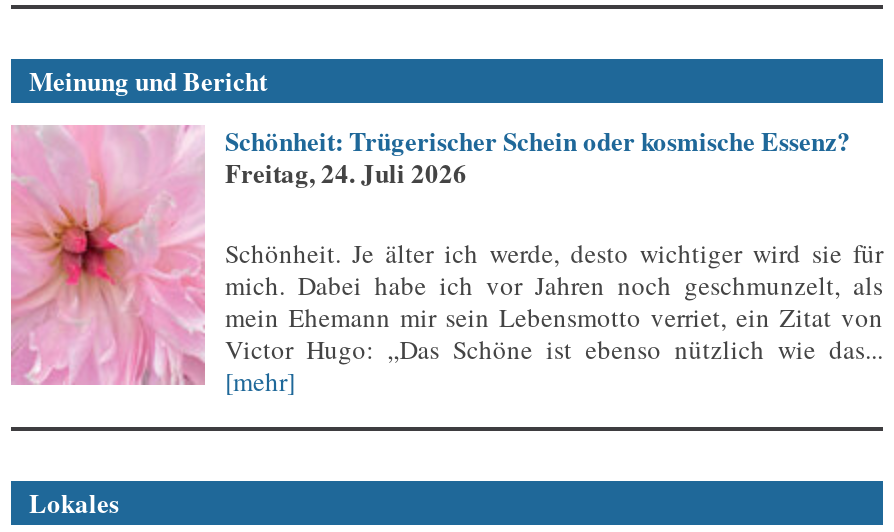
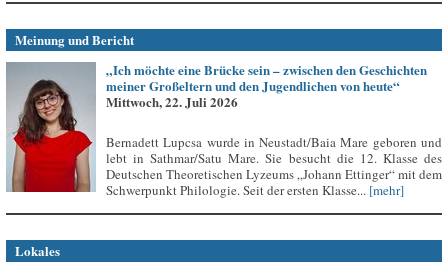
- [image]
- Schönheit: Trügerischer Schein oder kosmische Essenz?
- Freitag, 24. Juli 2026
+ [image]
+ „Ich möchte eine Brücke sein – zwischen den Geschichten
+ meiner Großeltern und den Jugendlichen von heute“
+ Mittwoch, 22. Juli 2026

- Schönheit. Je älter ich werde, desto wichtiger wird sie für
- mich. Dabei habe ich vor Jahren noch geschmunzelt, als
- mein Ehemann mir sein Lebensmotto verriet, ein Zitat von
- Victor Hugo: „Das Schöne ist ebenso nützlich wie das...
- [mehr]
+ Bernadett Lupcsa wurde in Neustadt/Baia Mare geboren und
+ lebt in Sathmar/Satu Mare. Sie besucht die 12. Klasse des
+ Deutschen Theoretischen Lyzeums „Johann Ettinger“ mit dem
+ Schwerpunkt Philologie. Seit der ersten Klasse... [mehr]
